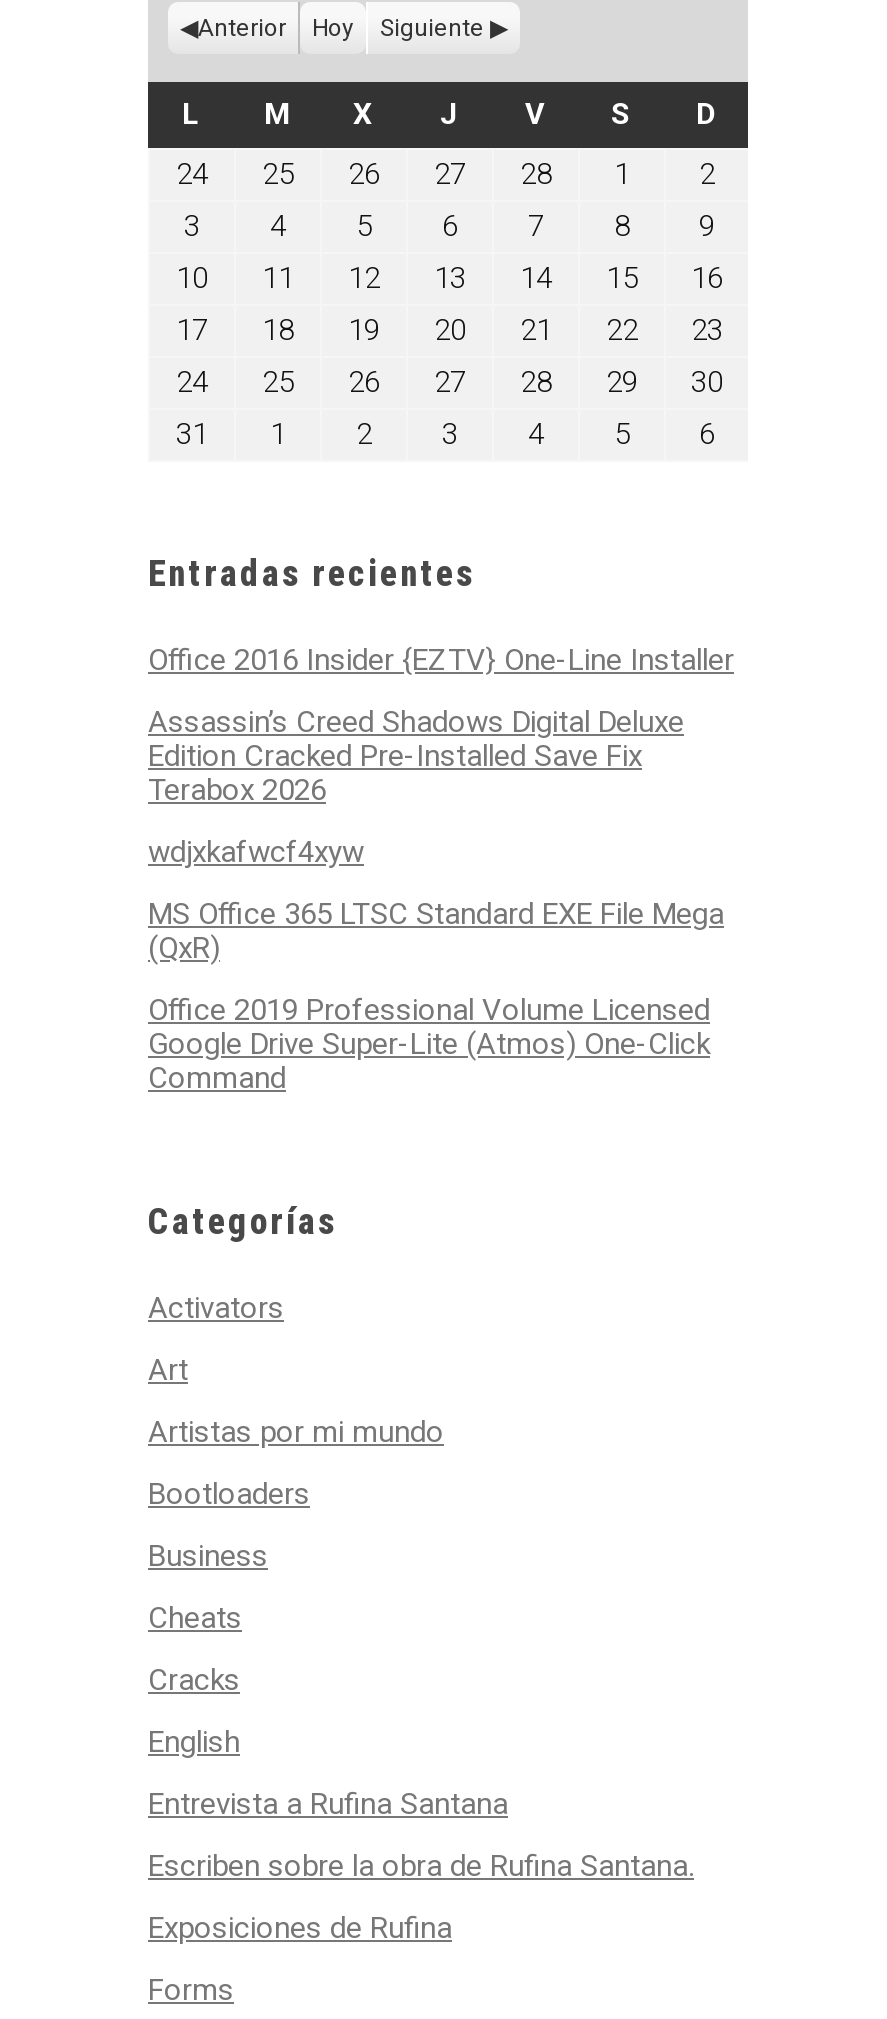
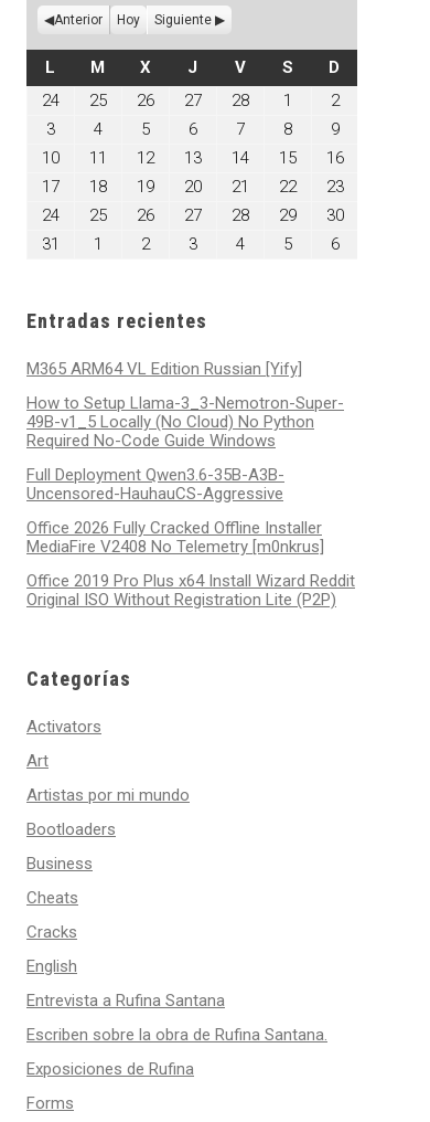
- Office 2016 Insider {EZTV} One-Line Installer
+ M365 ARM64 VL Edition Russian [Yify]

- Assassin’s Creed Shadows Digital Deluxe
- Edition Cracked Pre-Installed Save Fix
- Terabox 2026
+ How to Setup Llama-3_3-Nemotron-Super-
+ 49B-v1_5 Locally (No Cloud) No Python
+ Required No-Code Guide Windows

- wdjxkafwcf4xyw
+ Full Deployment Qwen3.6-35B-A3B-
+ Uncensored-HauhauCS-Aggressive

- MS Office 365 LTSC Standard EXE File Mega
- (QxR)
+ Office 2026 Fully Cracked Offline Installer
+ MediaFire V2408 No Telemetry [m0nkrus]

- Office 2019 Professional Volume Licensed
- Google Drive Super-Lite (Atmos) One-Click
- Command
+ Office 2019 Pro Plus x64 Install Wizard Reddit
+ Original ISO Without Registration Lite (P2P)
